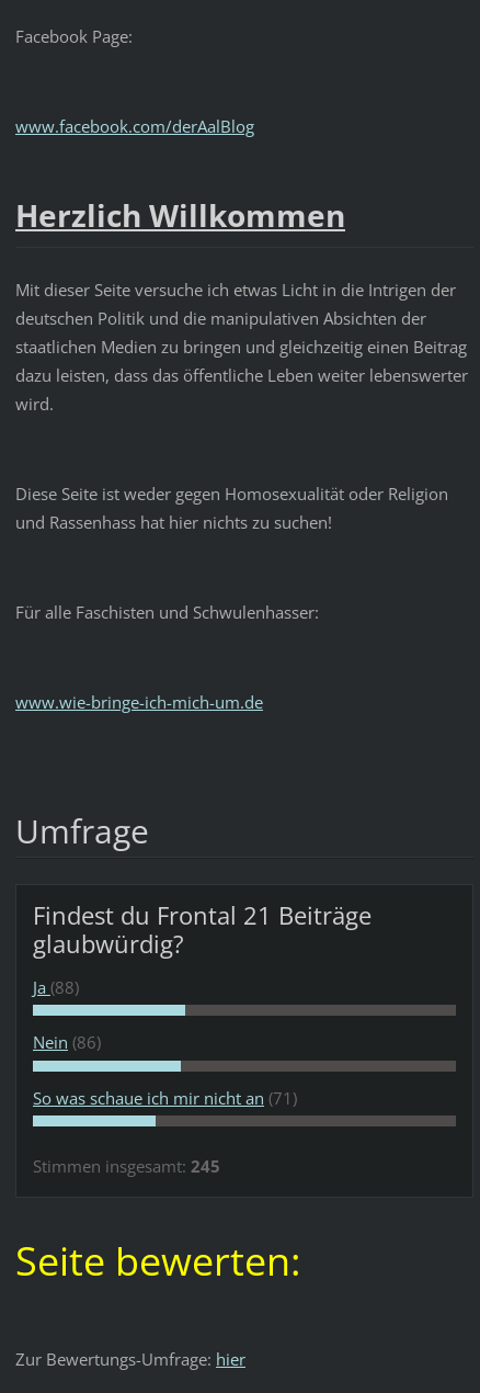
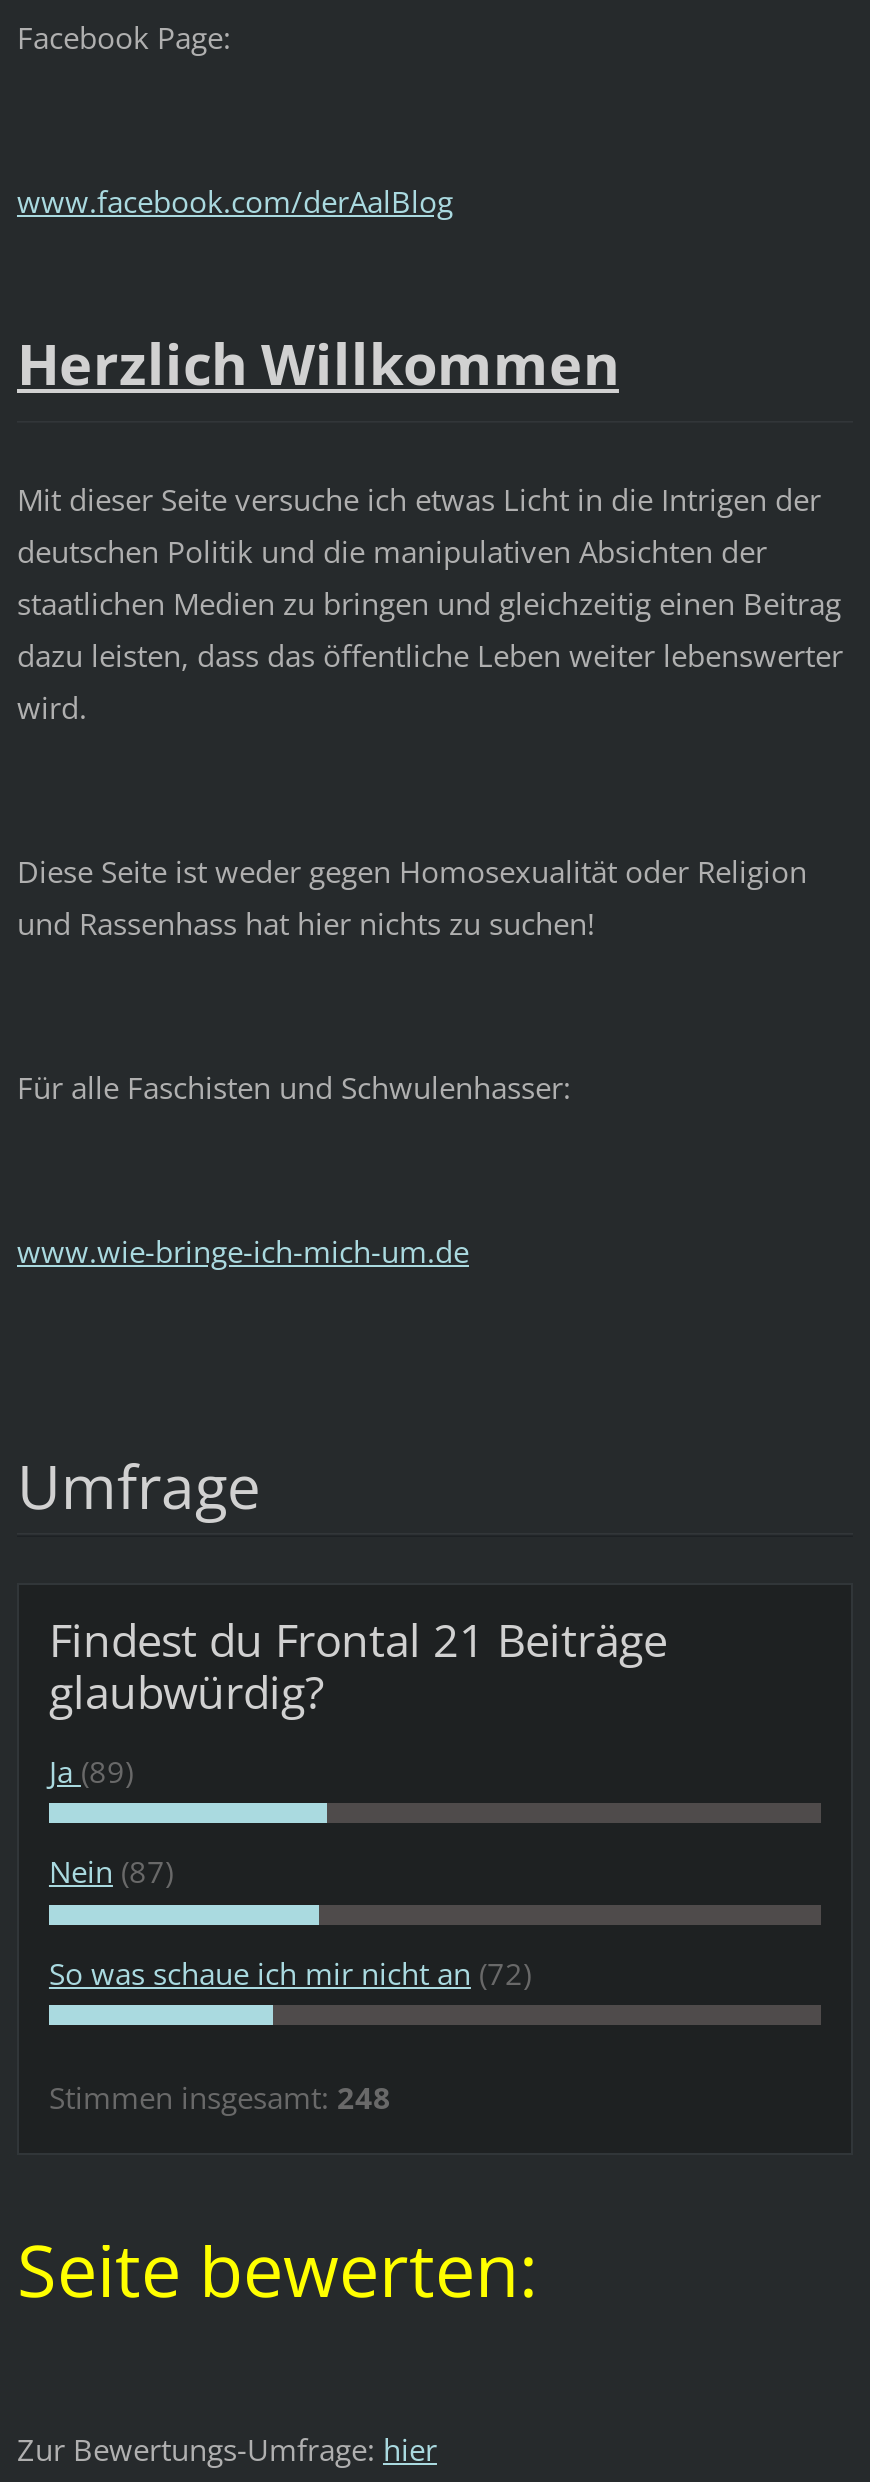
- Ja (88)
+ Ja (89)

- Nein (86)
+ Nein (87)

- So was schaue ich mir nicht an (71)
+ So was schaue ich mir nicht an (72)

- Stimmen insgesamt: 245
+ Stimmen insgesamt: 248
